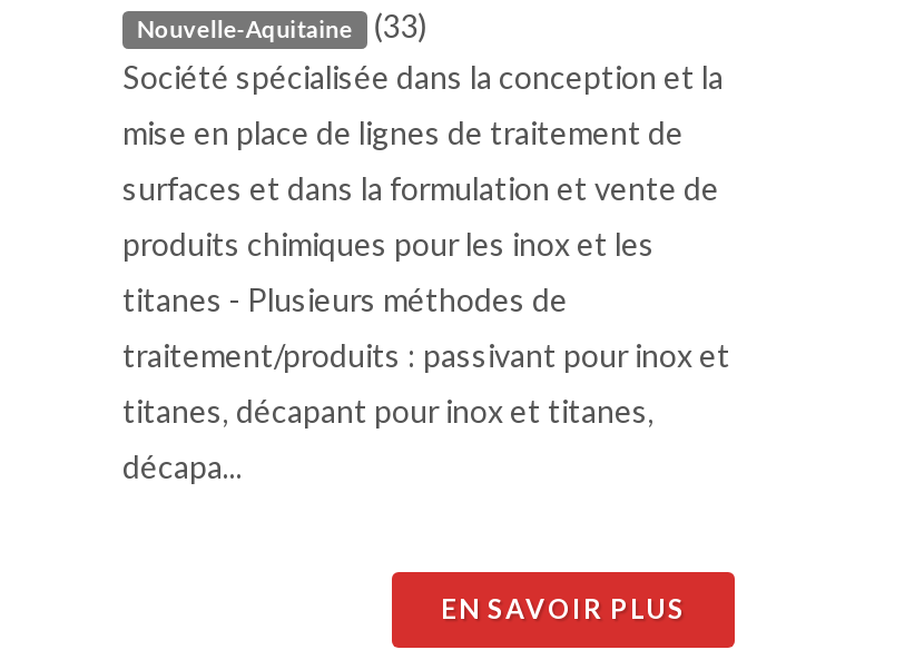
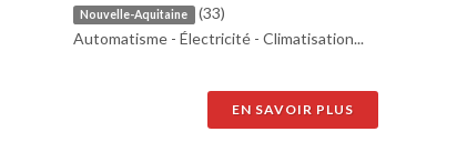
- Société spécialisée dans la conception et la
- mise en place de lignes de traitement de
- surfaces et dans la formulation et vente de
- produits chimiques pour les inox et les
- titanes - Plusieurs méthodes de
- traitement/produits : passivant pour inox et
- titanes, décapant pour inox et titanes,
- décapa...
+ Automatisme - Électricité - Climatisation...
